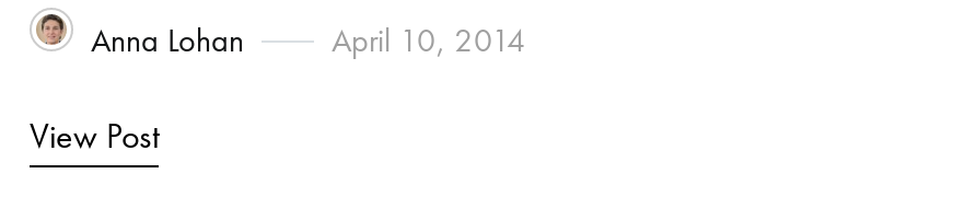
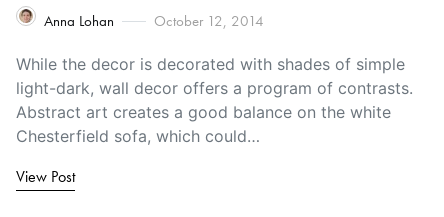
- April 10, 2014
+ October 12, 2014
+ While the decor is decorated with shades of simple
+ light-dark, wall decor offers a program of contrasts.
+ Abstract art creates a good balance on the white
+ Chesterfield sofa, which could…
